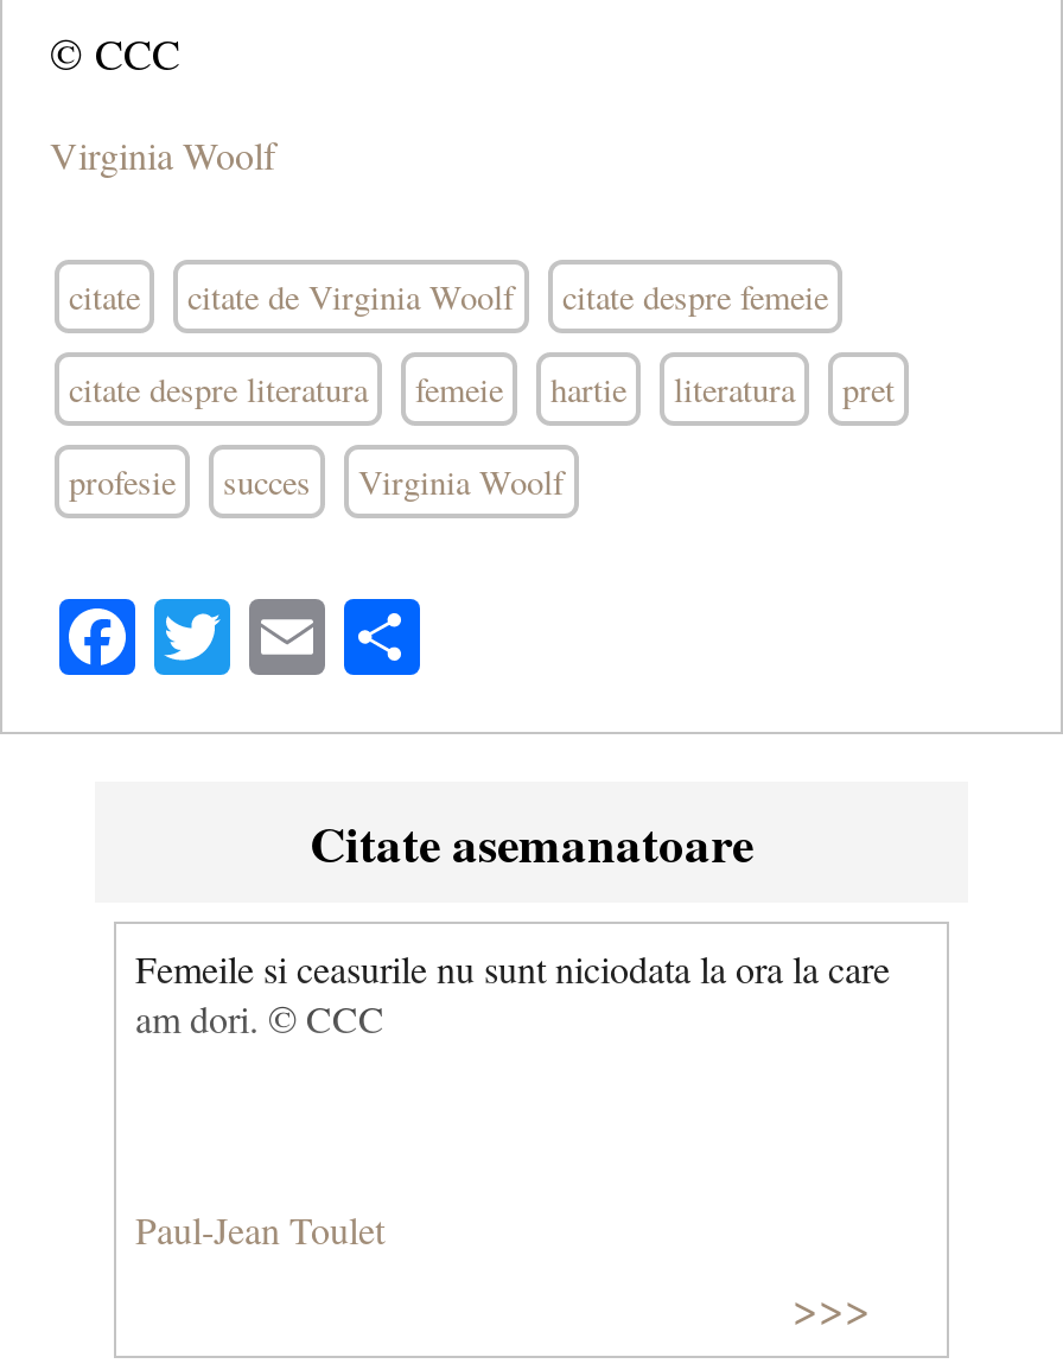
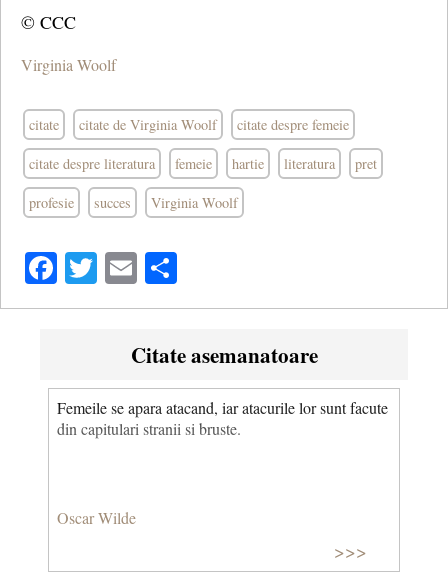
- Femeile si ceasurile nu sunt niciodata la ora la care
- am dori. © CCC
+ Femeile se apara atacand, iar atacurile lor sunt facute
+ din capitulari stranii si bruste.

- Paul-Jean Toulet
+ Oscar Wilde
